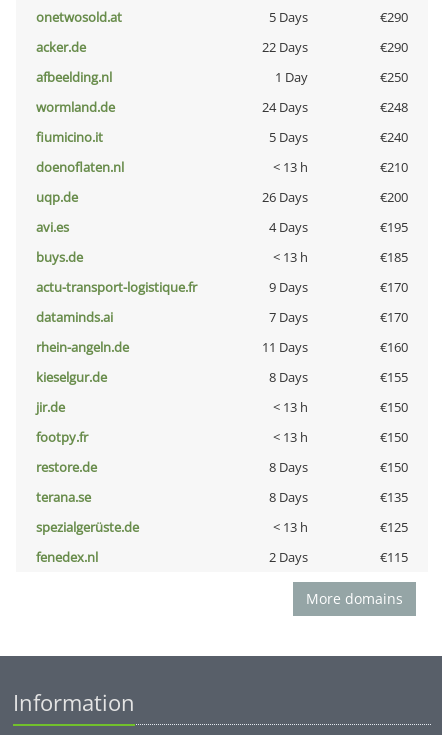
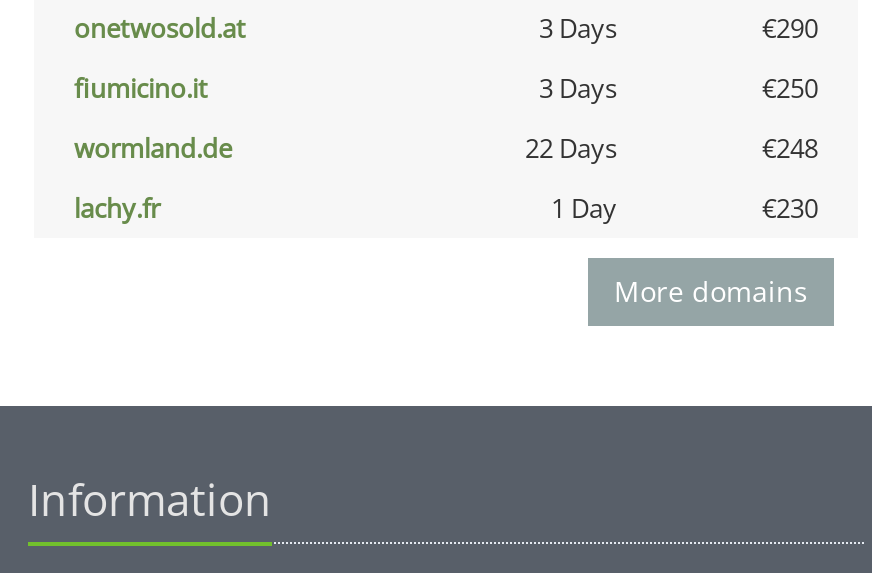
- 5 Days
+ 3 Days

- acker.de
- 22 Days
- €290
- afbeelding.nl
- 1 Day
+ fiumicino.it
+ 3 Days

- 24 Days
+ 22 Days

- fiumicino.it
- 5 Days
- €240
- doenoflaten.nl
- < 13 h
- €210
- uqp.de
- 26 Days
- €200
- avi.es
- 4 Days
- €195
- buys.de
- < 13 h
- €185
- actu-transport-logistique.fr
- 9 Days
- €170
- dataminds.ai
- 7 Days
- €170
- rhein-angeln.de
- 11 Days
- €160
- kieselgur.de
- 8 Days
- €155
- jir.de
- < 13 h
- €150
- footpy.fr
- < 13 h
- €150
- restore.de
- 8 Days
- €150
- terana.se
- 8 Days
- €135
- spezialgerüste.de
- < 13 h
- €125
- fenedex.nl
- 2 Days
- €115
+ lachy.fr
+ 1 Day
+ €230
